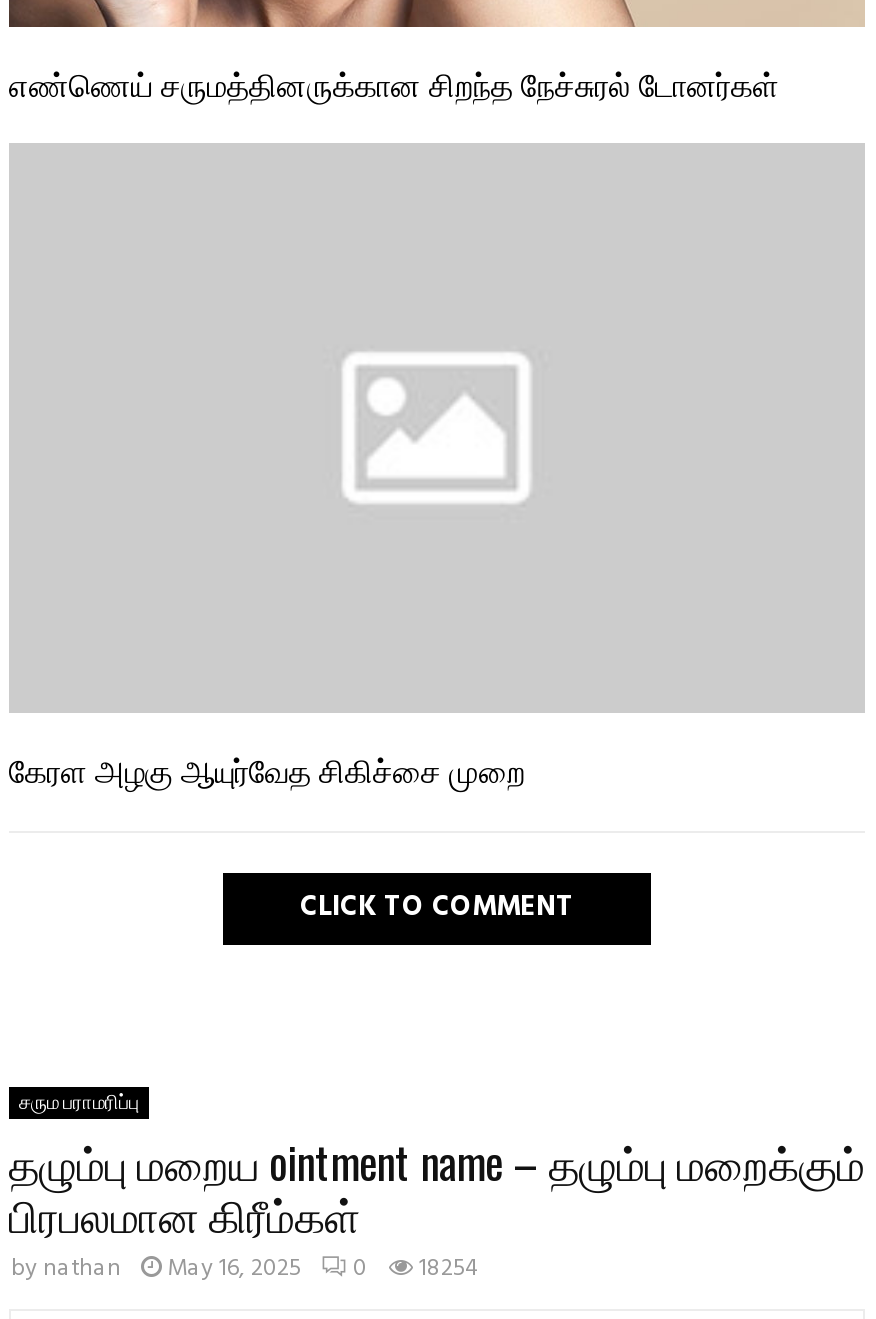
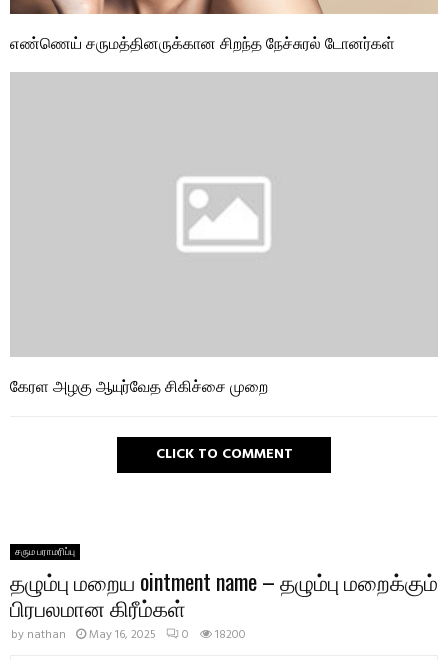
- by nathan May 16, 2025 0 18254
+ by nathan May 16, 2025 0 18200
